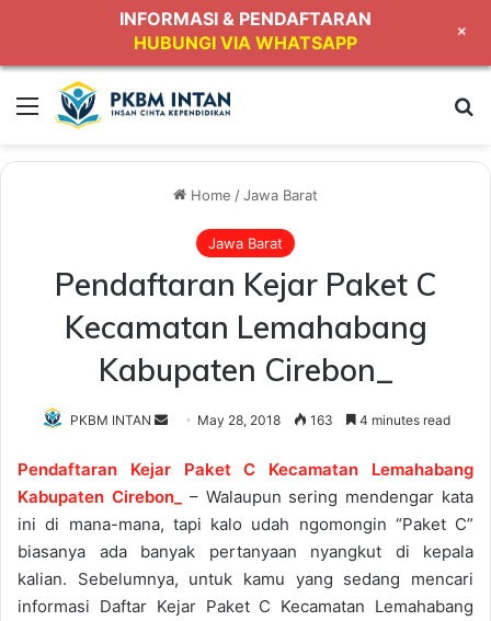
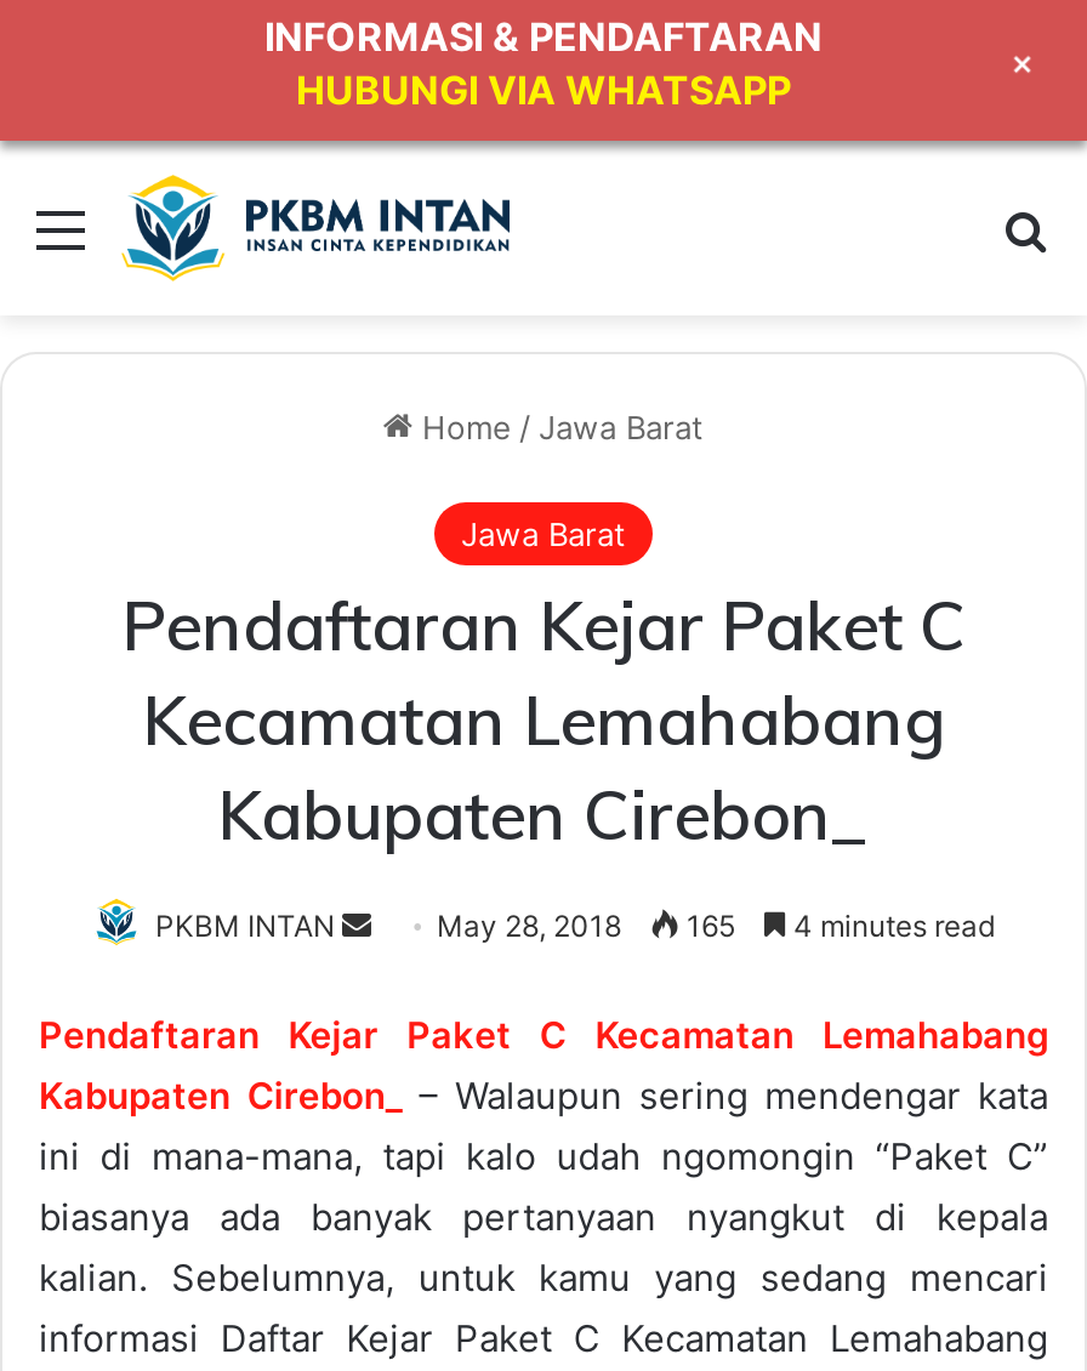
- 163
+ 165
